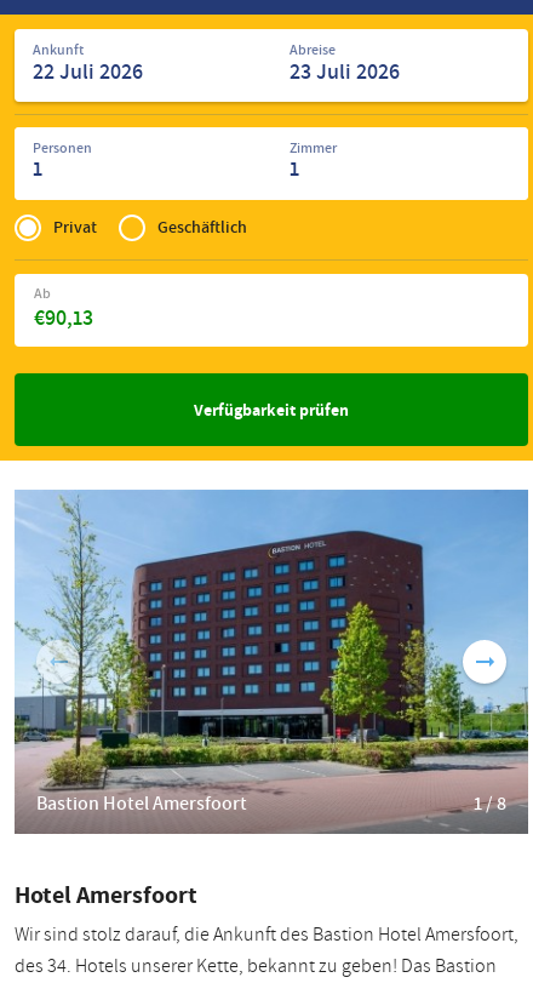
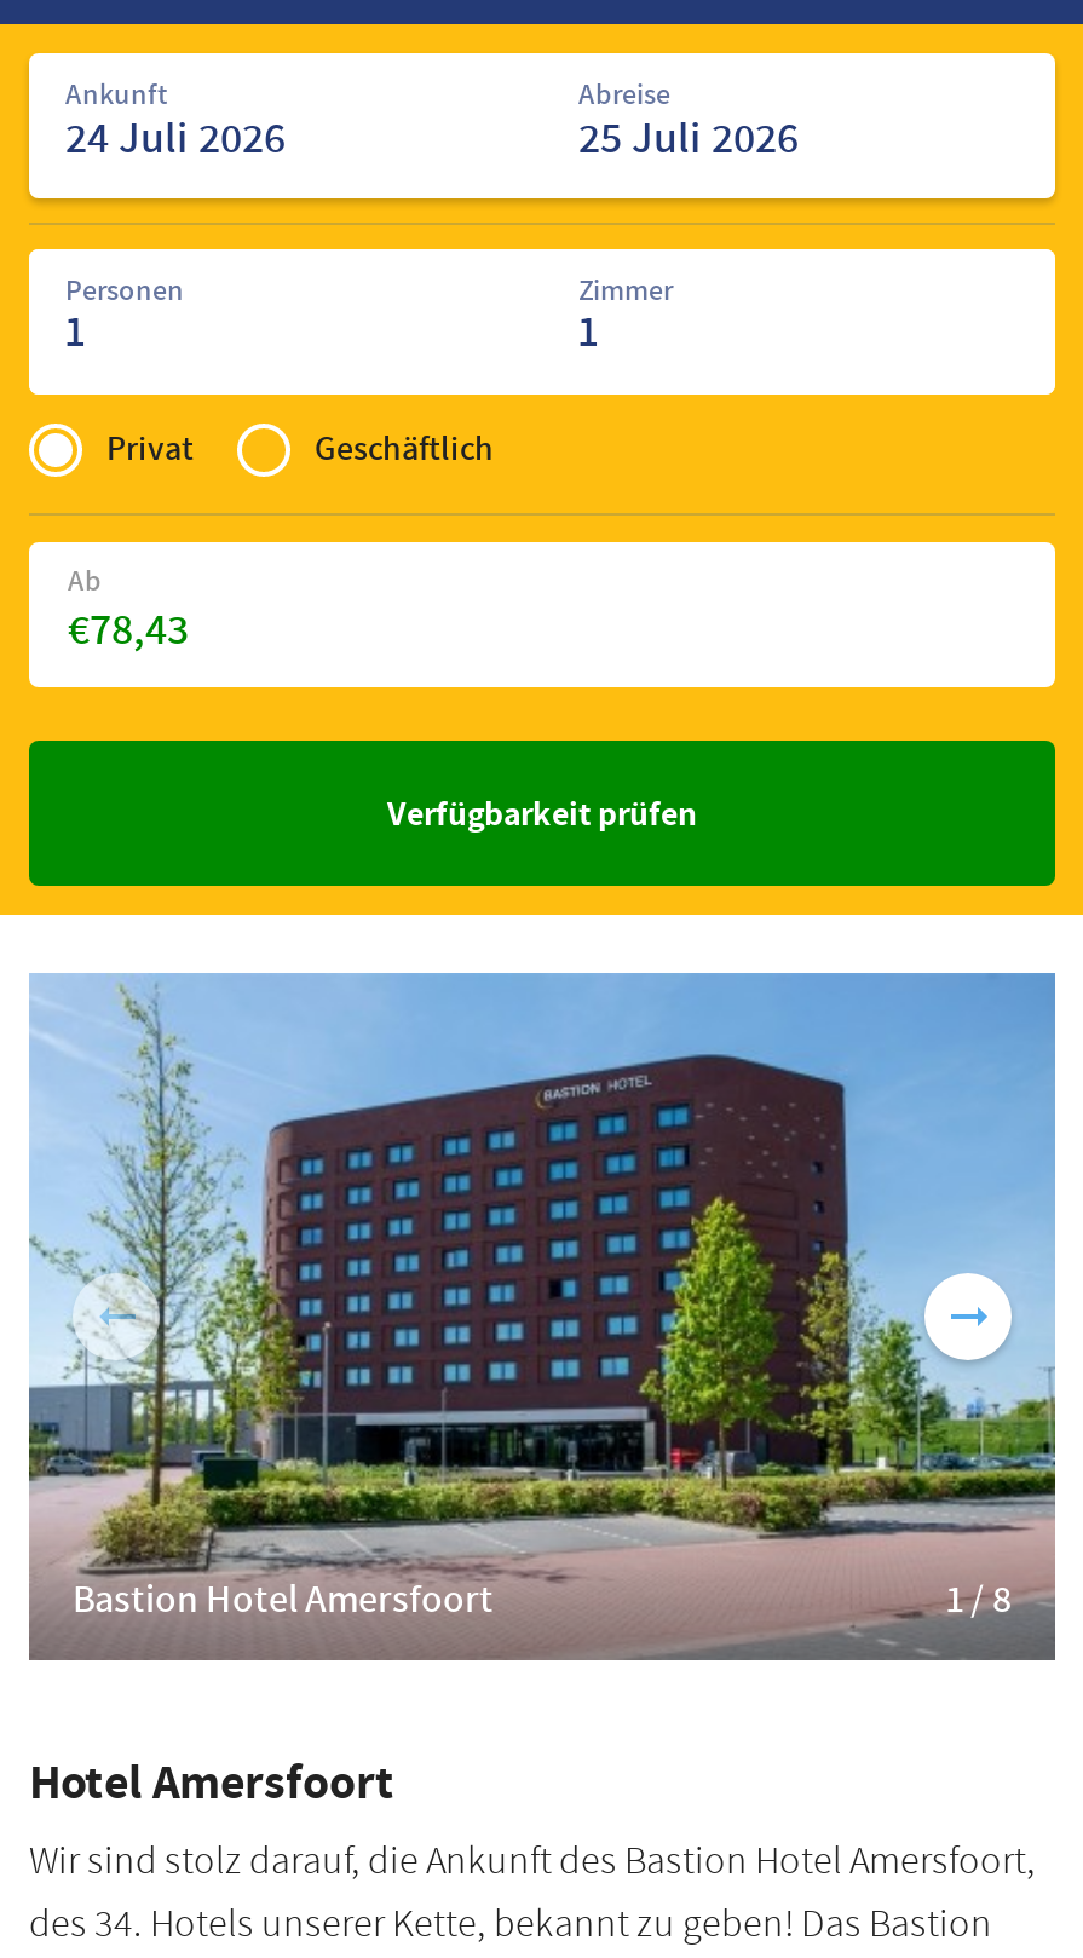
- €90,13
+ €78,43
